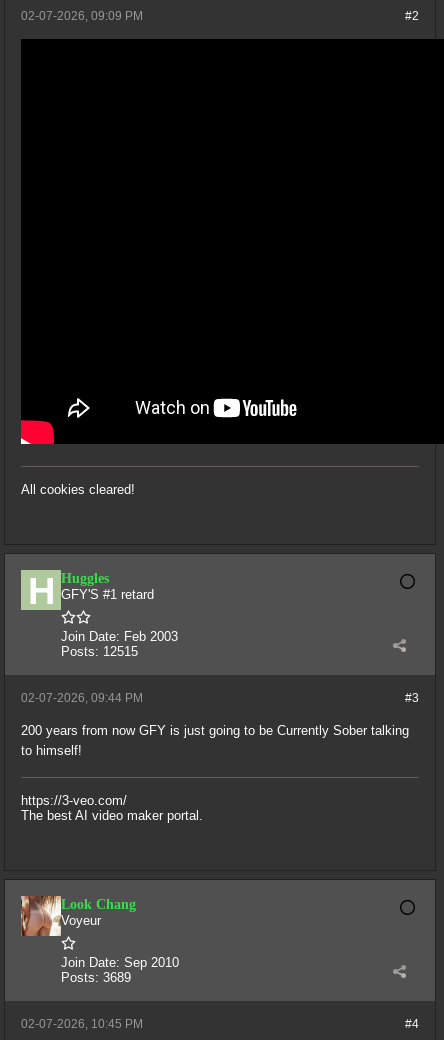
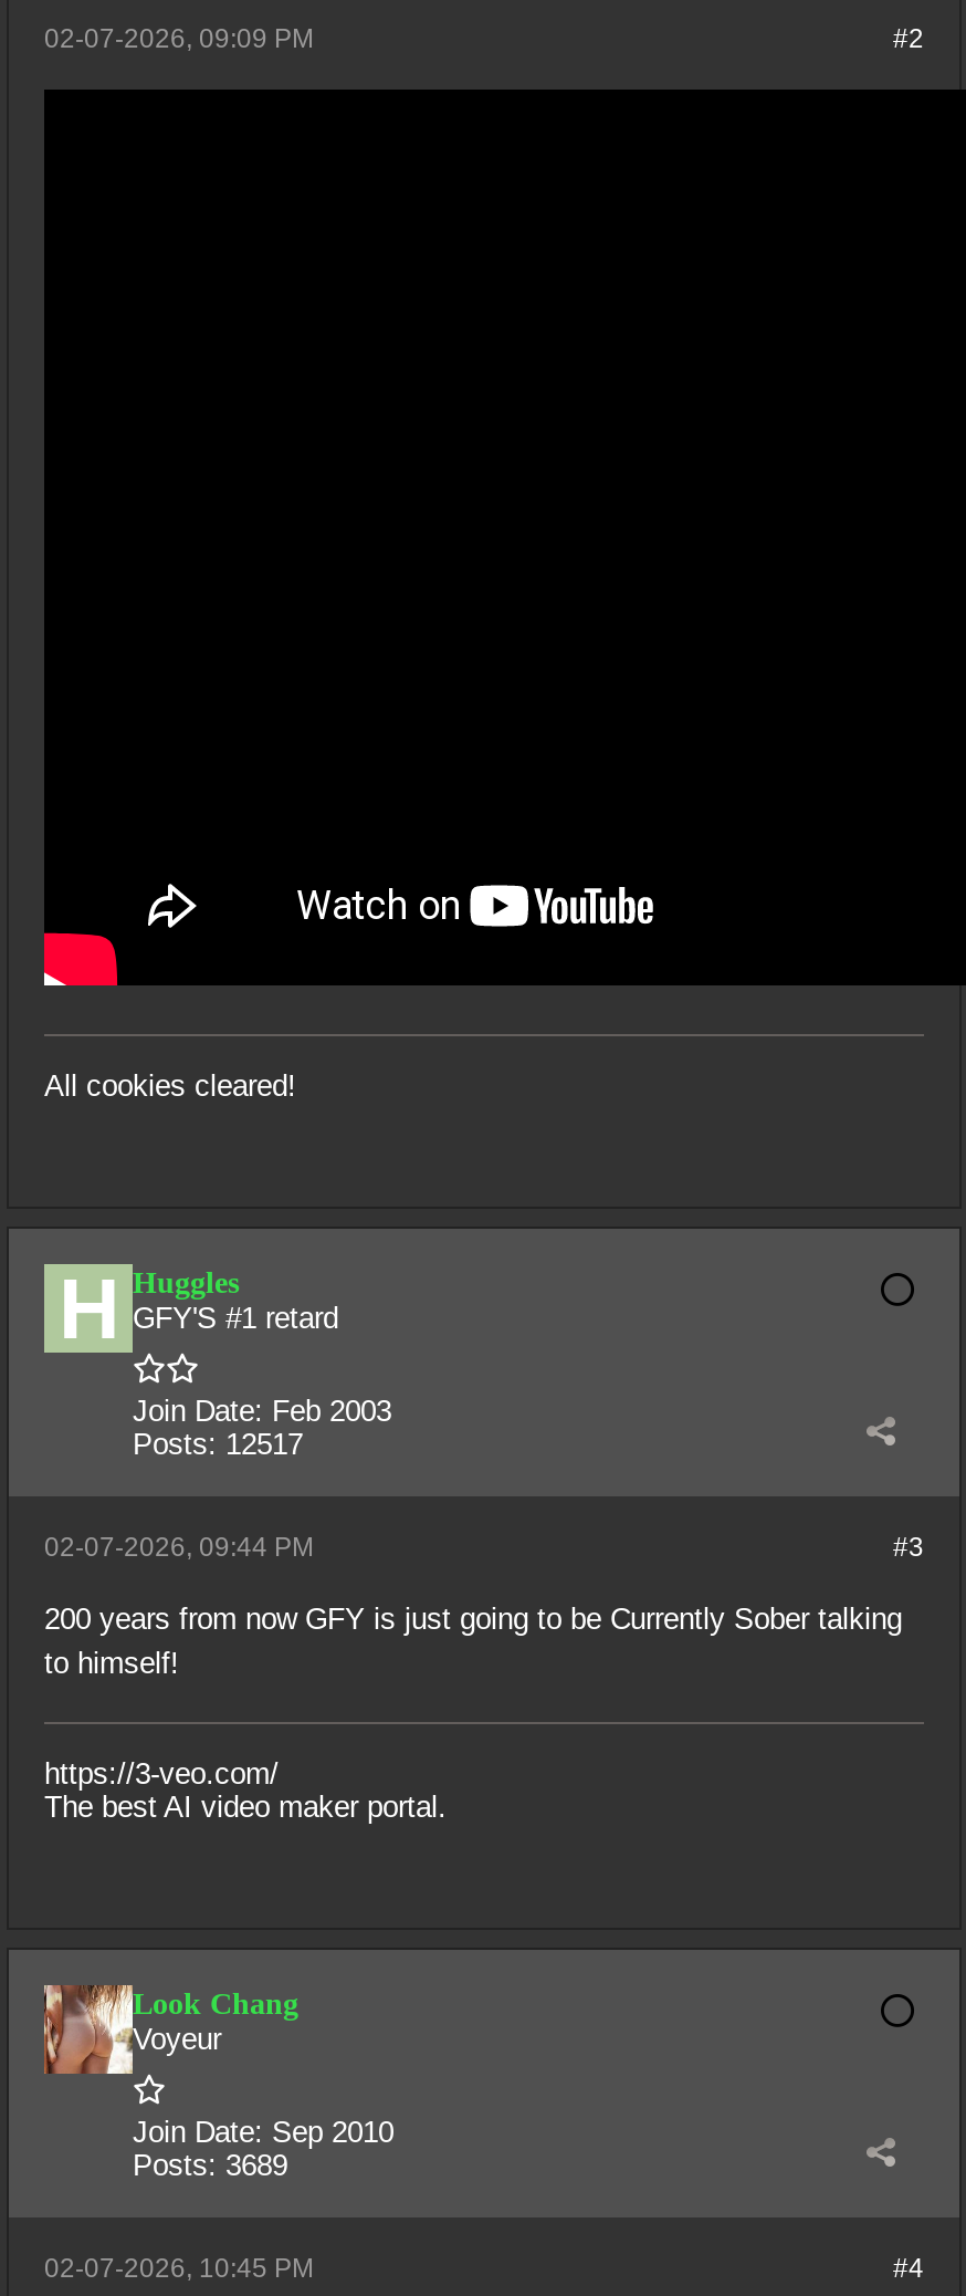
- Posts: 12515
+ Posts: 12517
